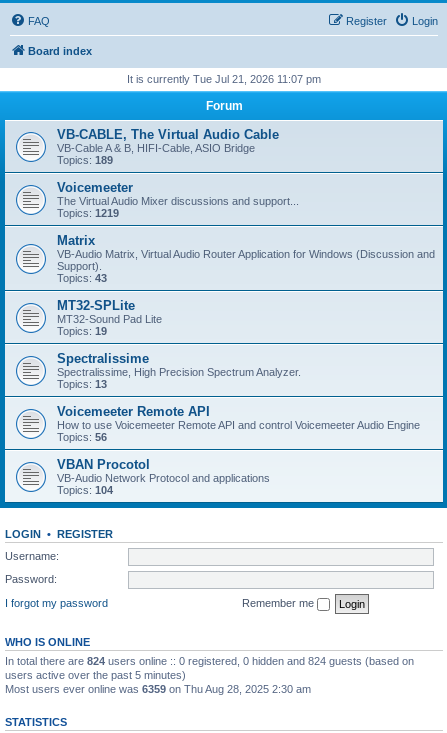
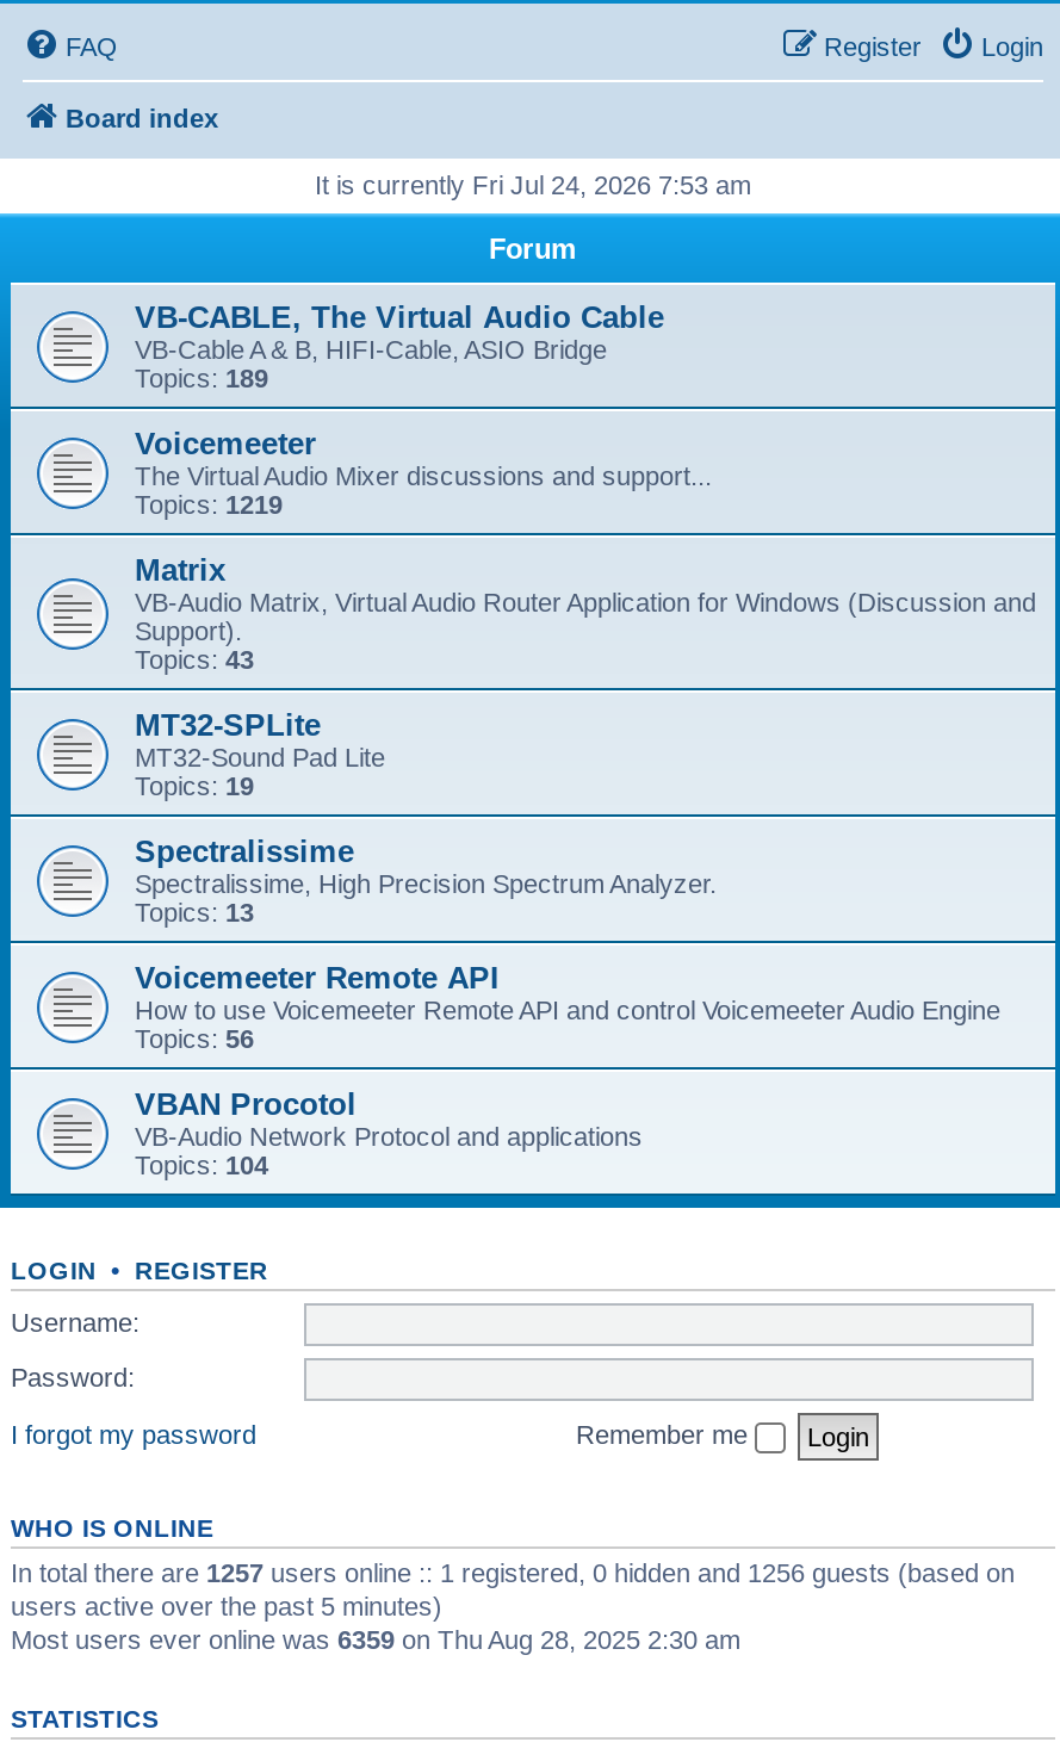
- It is currently Tue Jul 21, 2026 11:07 pm
+ It is currently Fri Jul 24, 2026 7:53 am

- In total there are 824 users online :: 0 registered, 0 hidden and 824 guests (based on
+ In total there are 1257 users online :: 1 registered, 0 hidden and 1256 guests (based on
